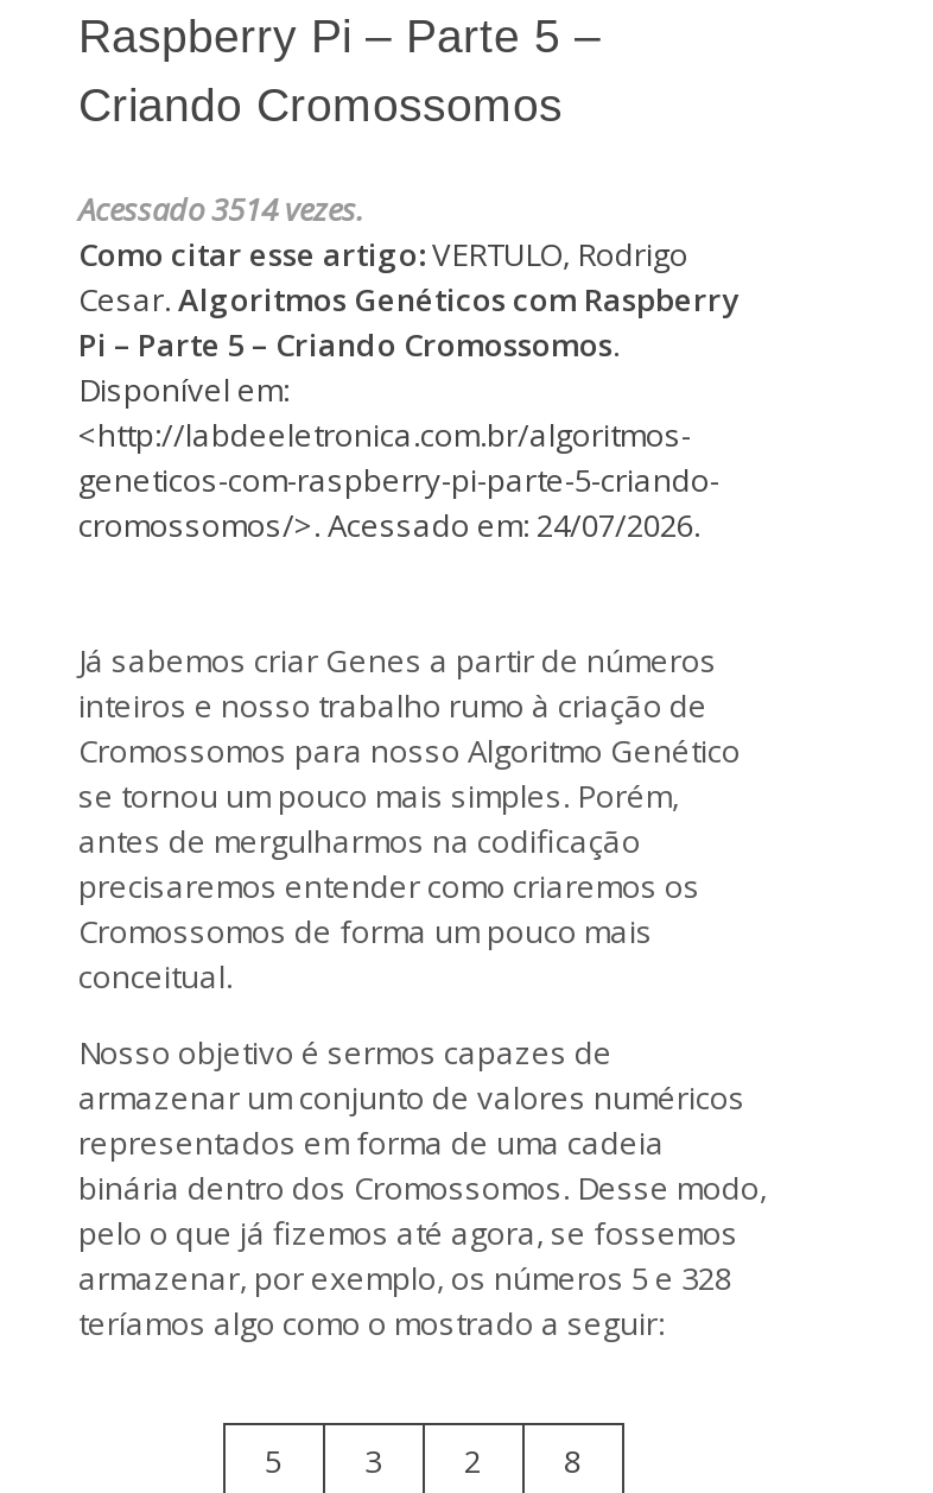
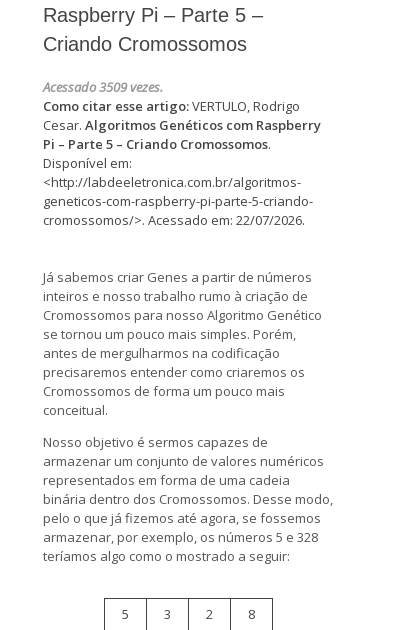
- Acessado 3514 vezes.
+ Acessado 3509 vezes.

- cromossomos/>. Acessado em: 24/07/2026.
+ cromossomos/>. Acessado em: 22/07/2026.
